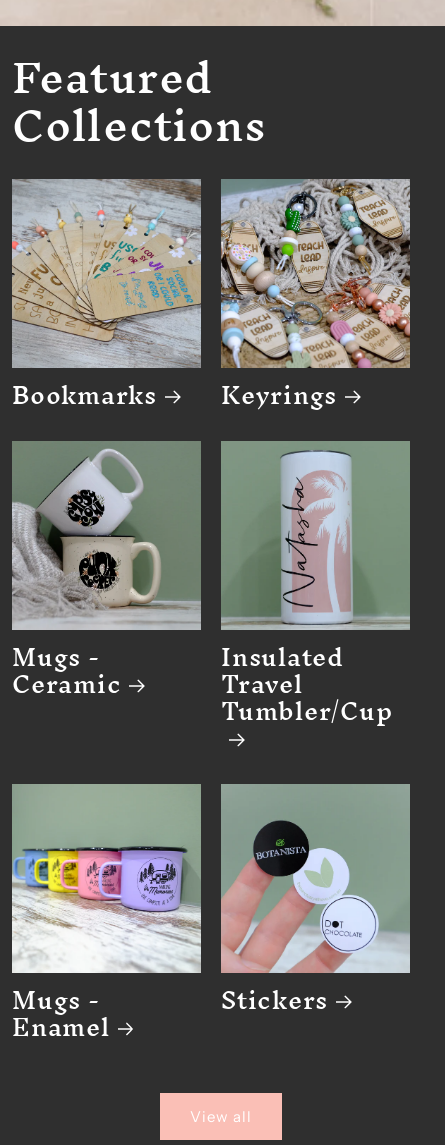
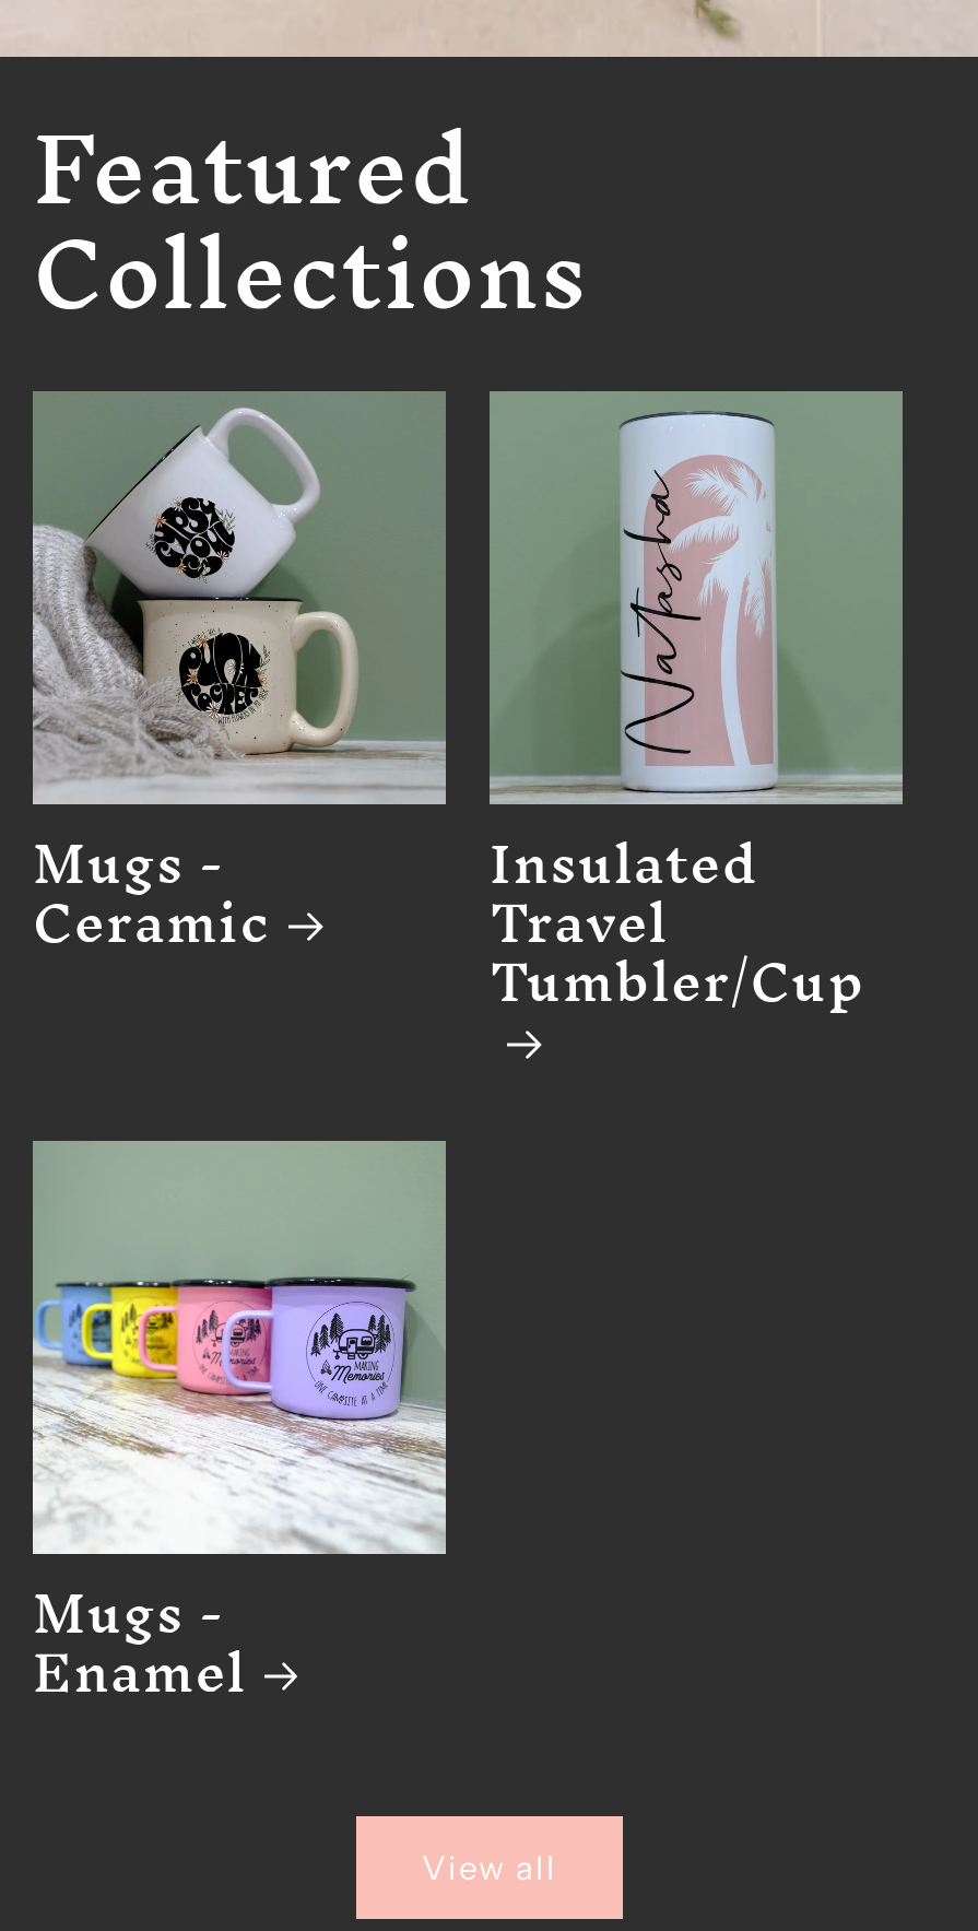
- [image]
- Bookmarks
- Keyrings

- [image]

- [image]
- Stickers
